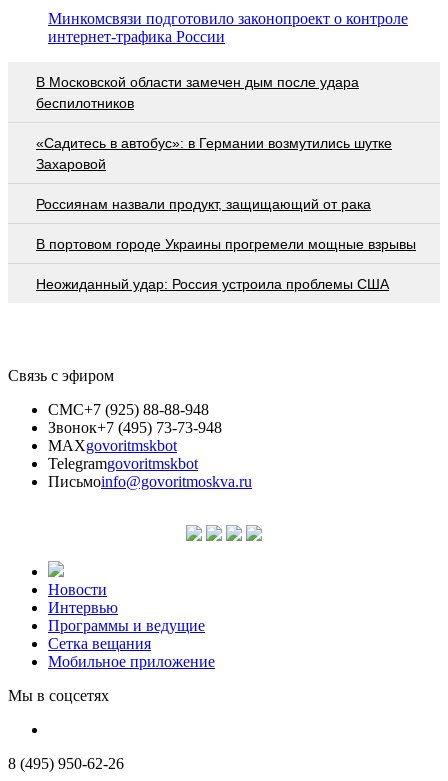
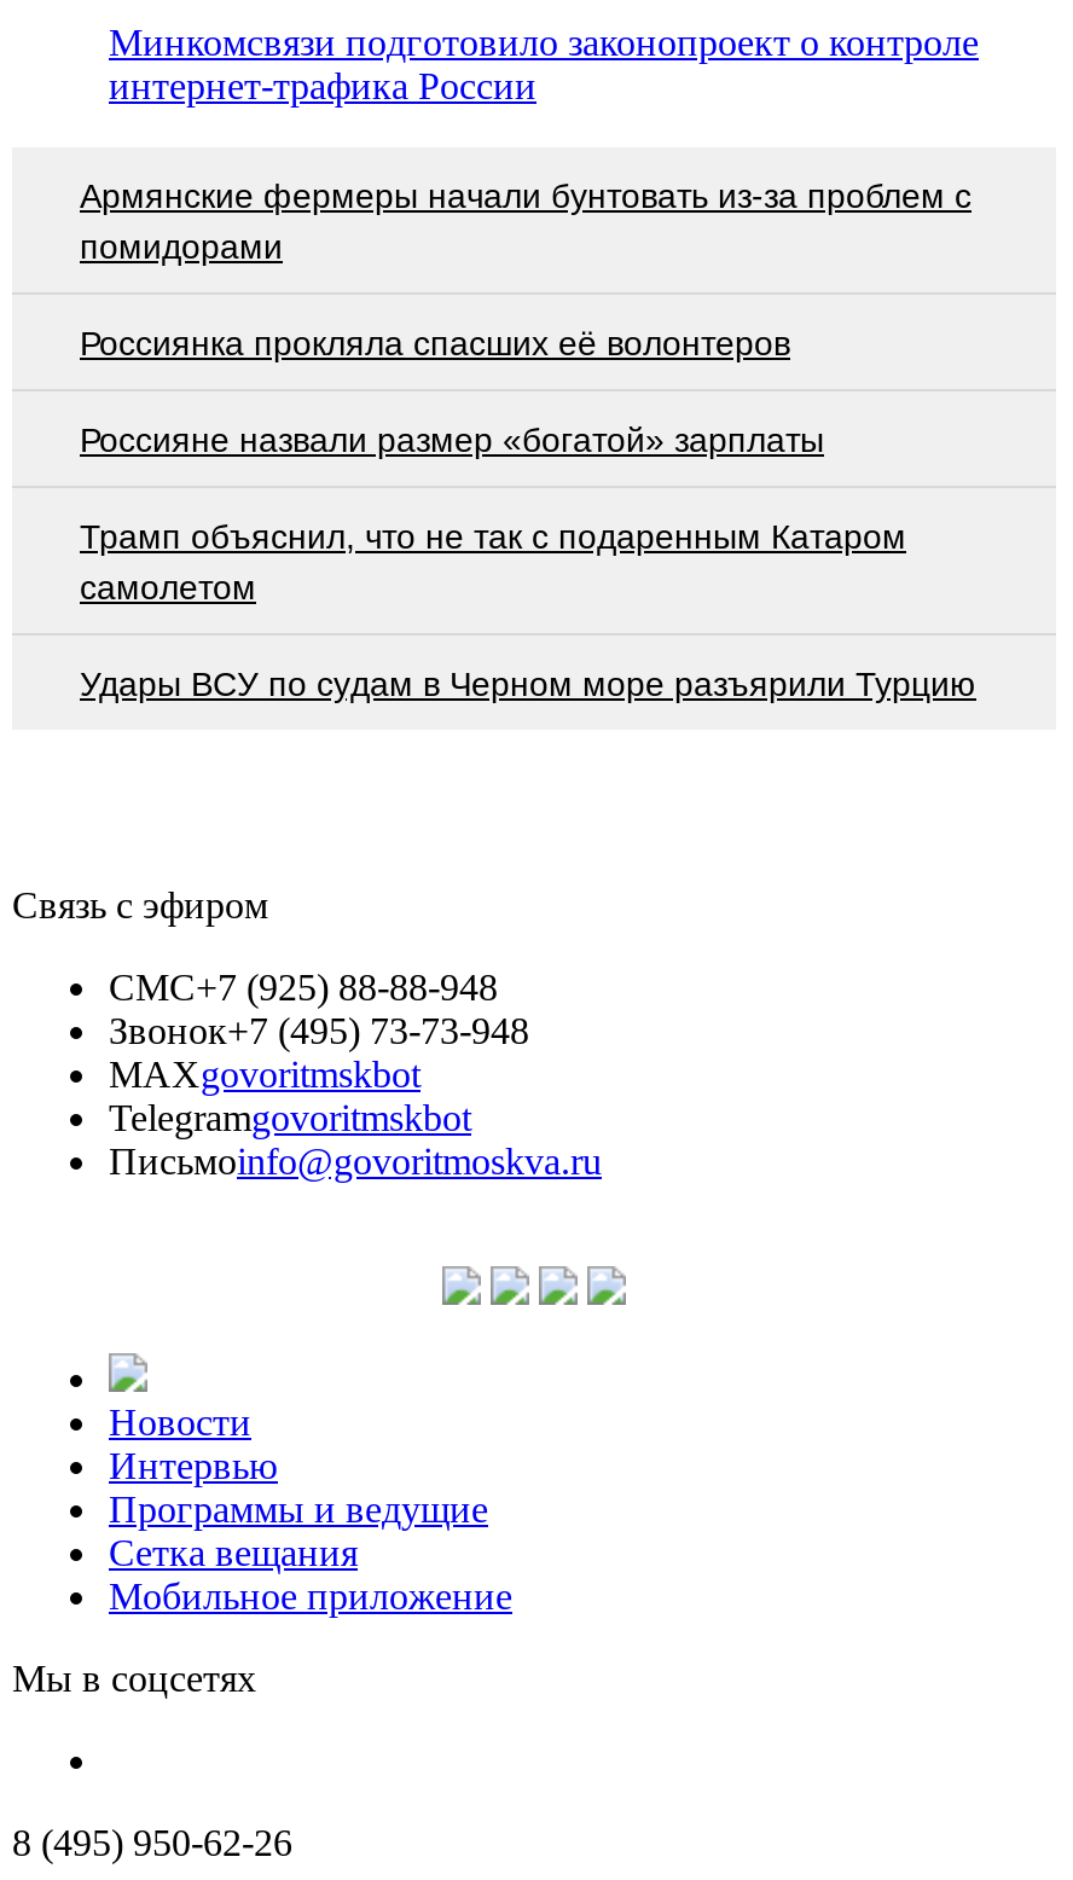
- В Московской области замечен дым после удара
- беспилотников
+ Армянские фермеры начали бунтовать из-за проблем с
+ помидорами

- «Садитесь в автобус»: в Германии возмутились шутке
- Захаровой
+ Россиянка прокляла cпасших её волонтеров

- Россиянам назвали продукт, защищающий от рака
+ Россияне назвали размер «богатой» зарплаты

- В портовом городе Украины прогремели мощные взрывы
+ Трамп объяснил, что не так с подаренным Катаром
+ самолетом

- Неожиданный удар: Россия устроила проблемы США
+ Удары ВСУ по судам в Черном море разъярили Турцию
